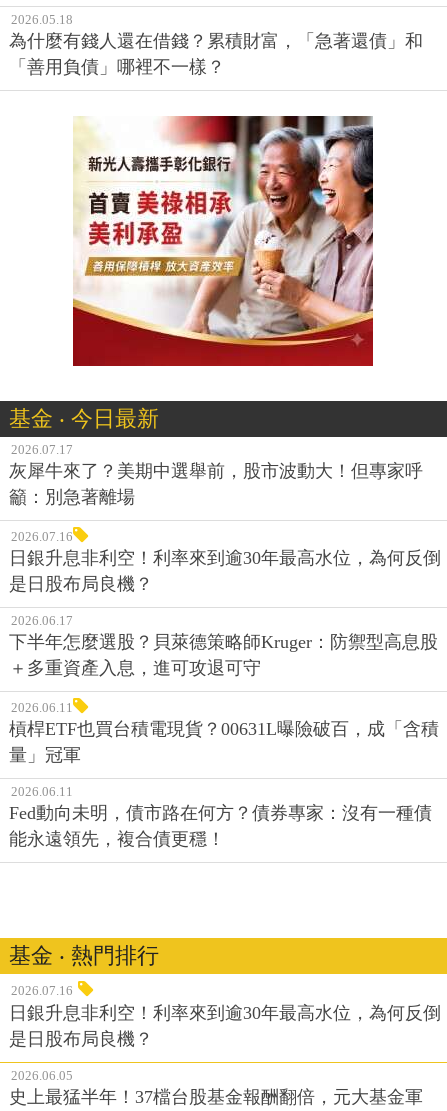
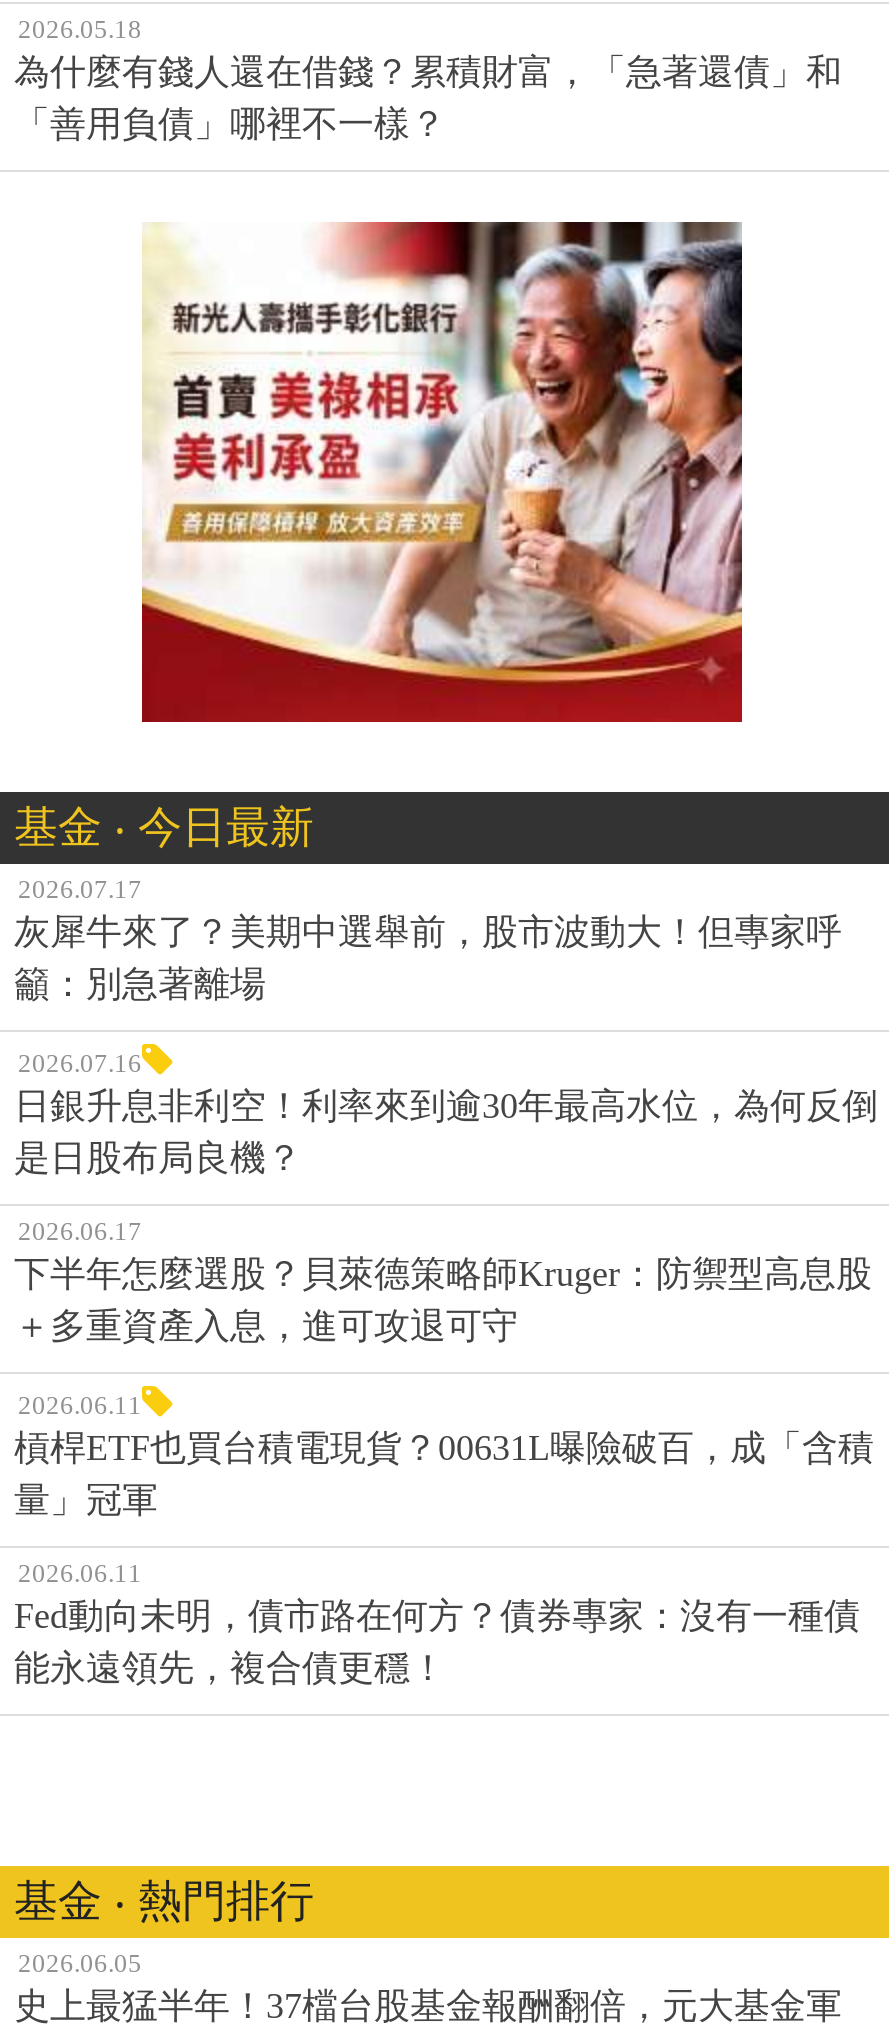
- 2026.07.16
- 日銀升息非利空！利率來到逾30年最高水位，為何反倒
- 是日股布局良機？
